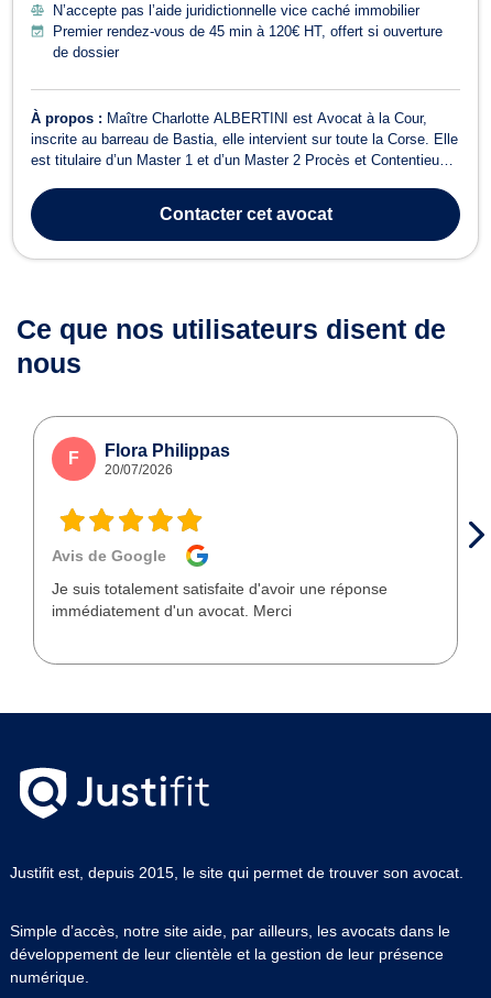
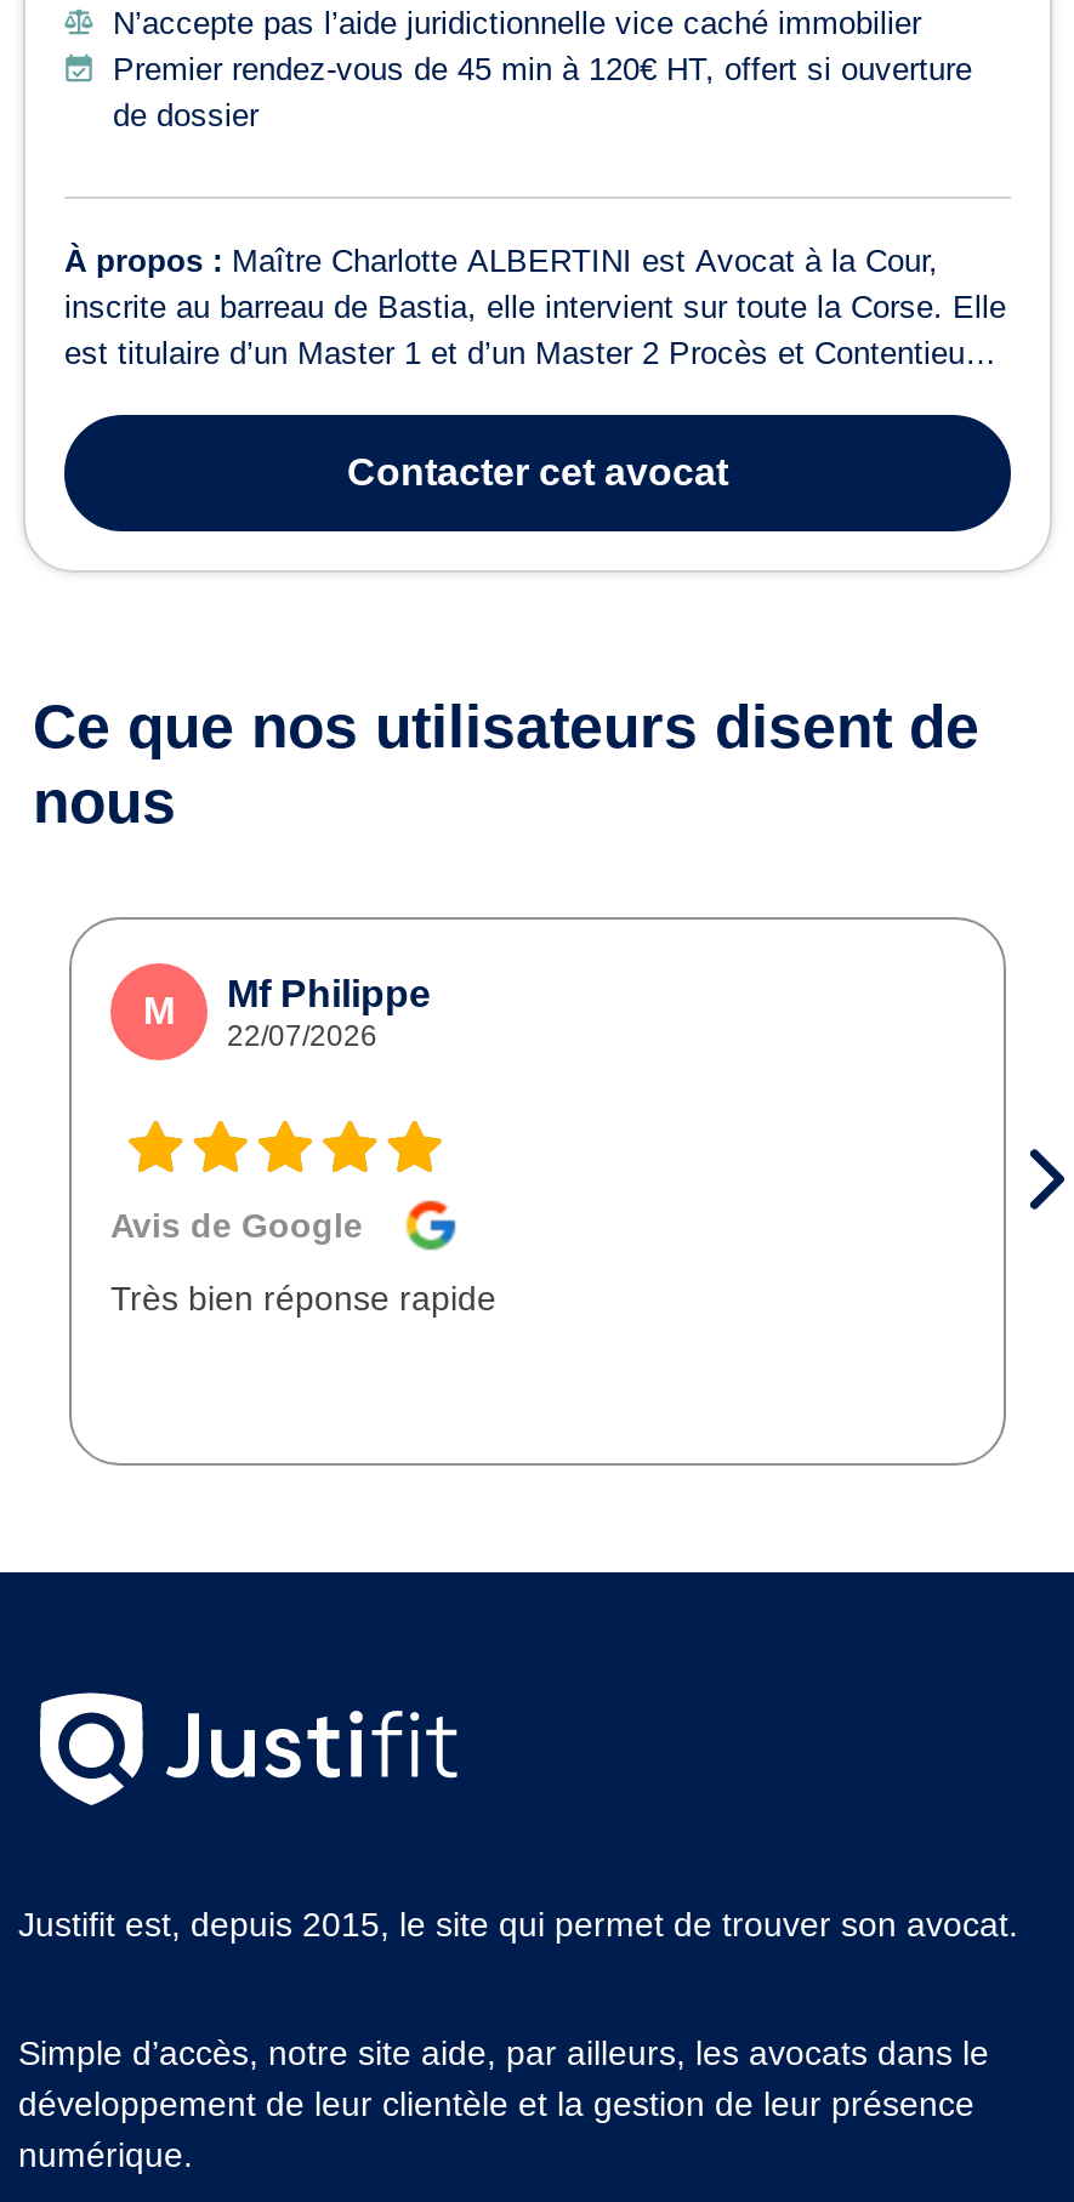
- F
- Flora Philippas
- 20/07/2026
+ M
+ Mf Philippe
+ 22/07/2026

- Je suis totalement satisfaite d'avoir une réponse
- immédiatement d'un avocat. Merci
+ Très bien réponse rapide
